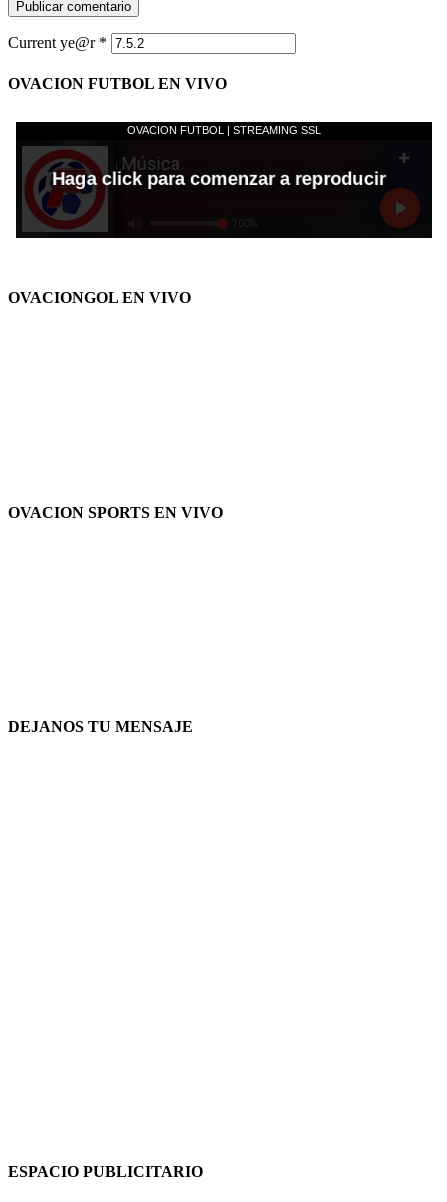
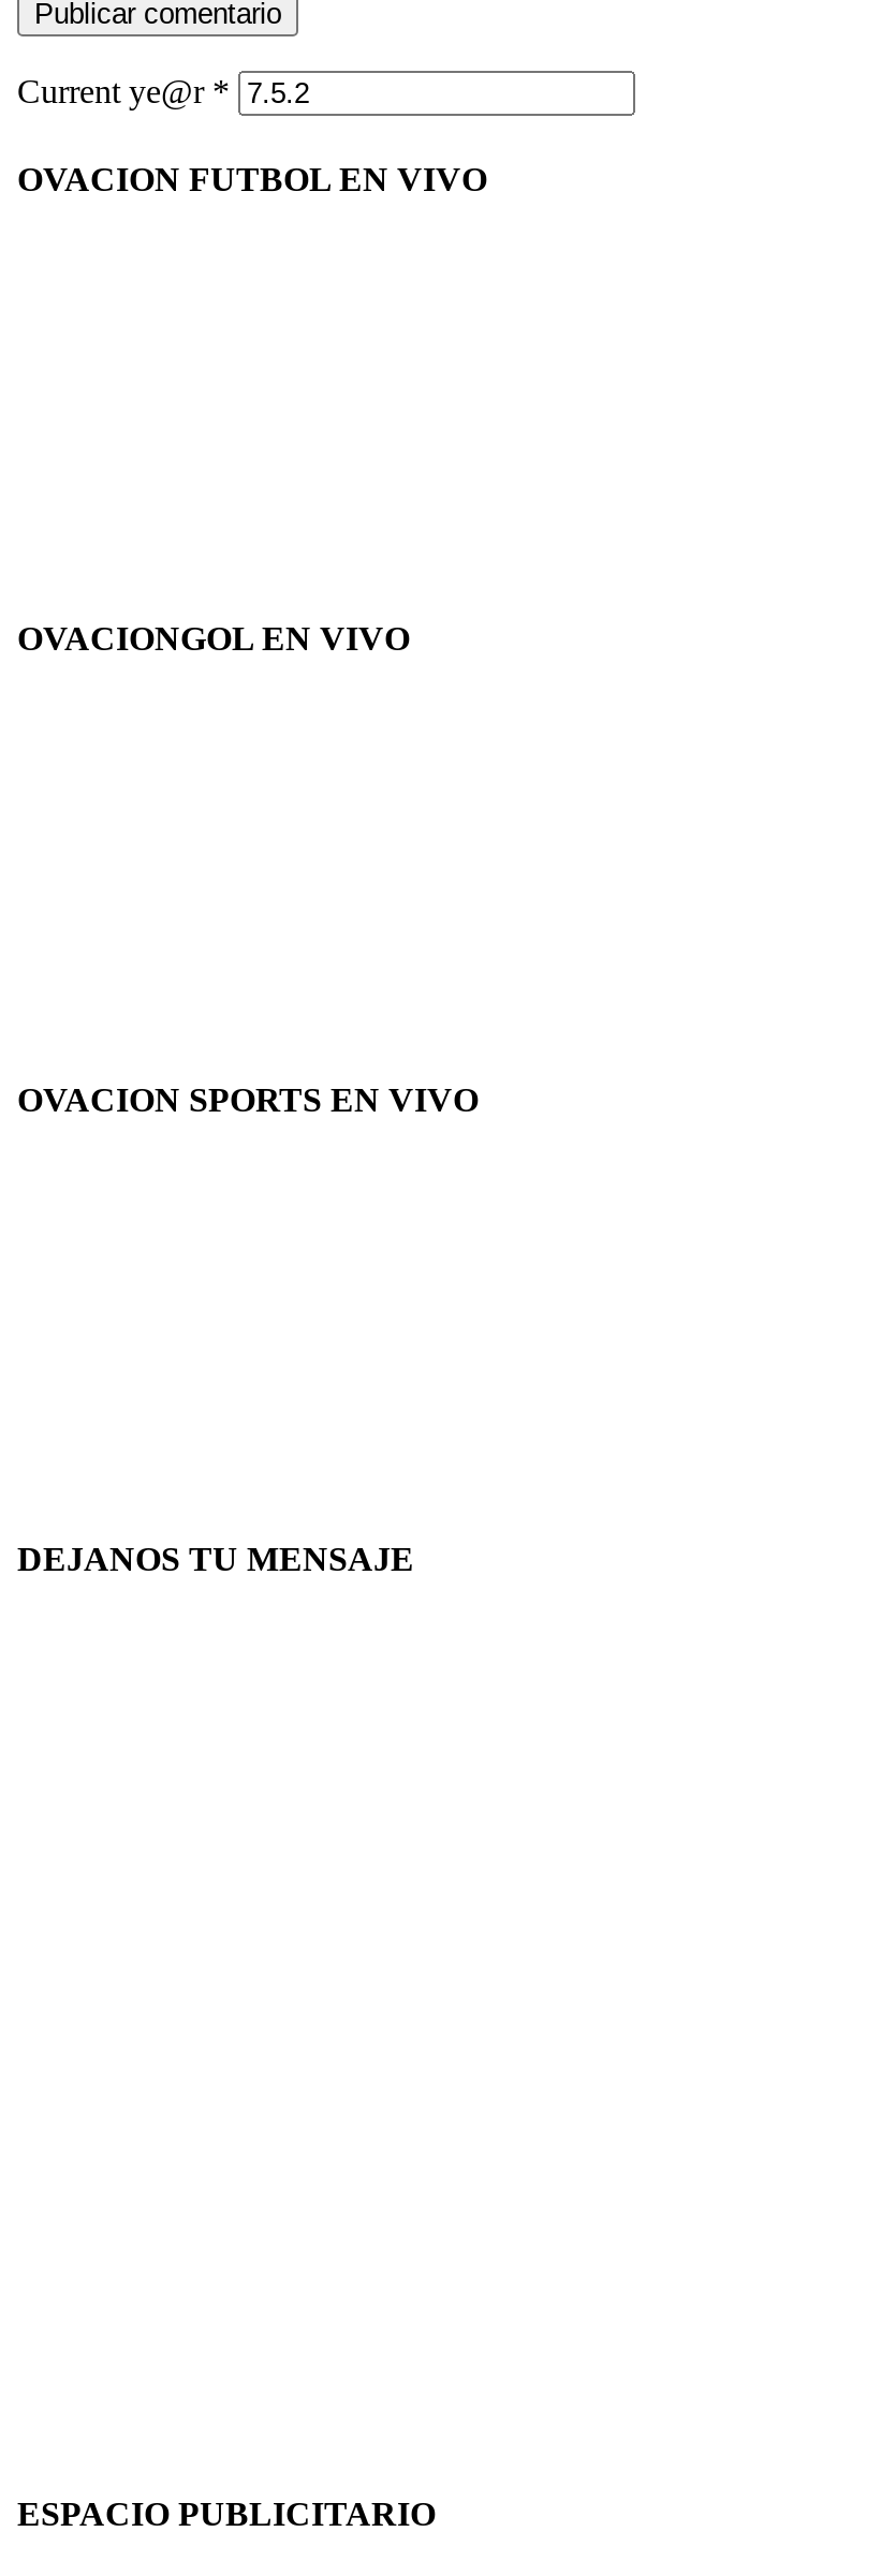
- [image]
